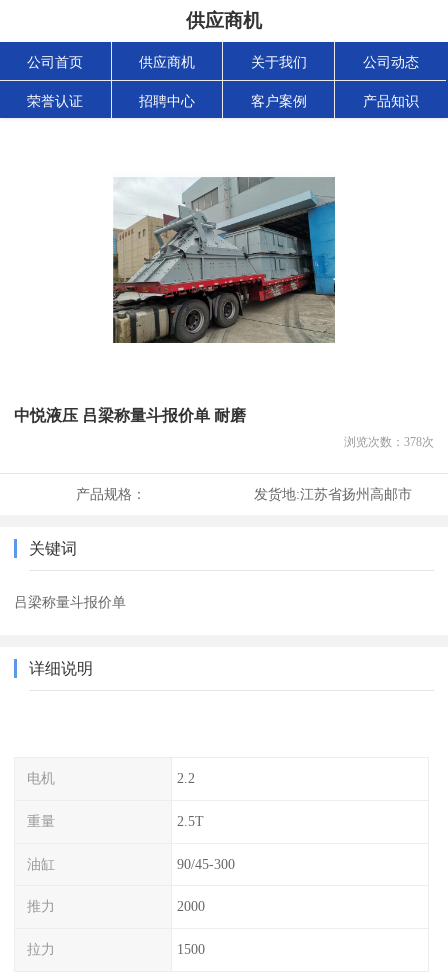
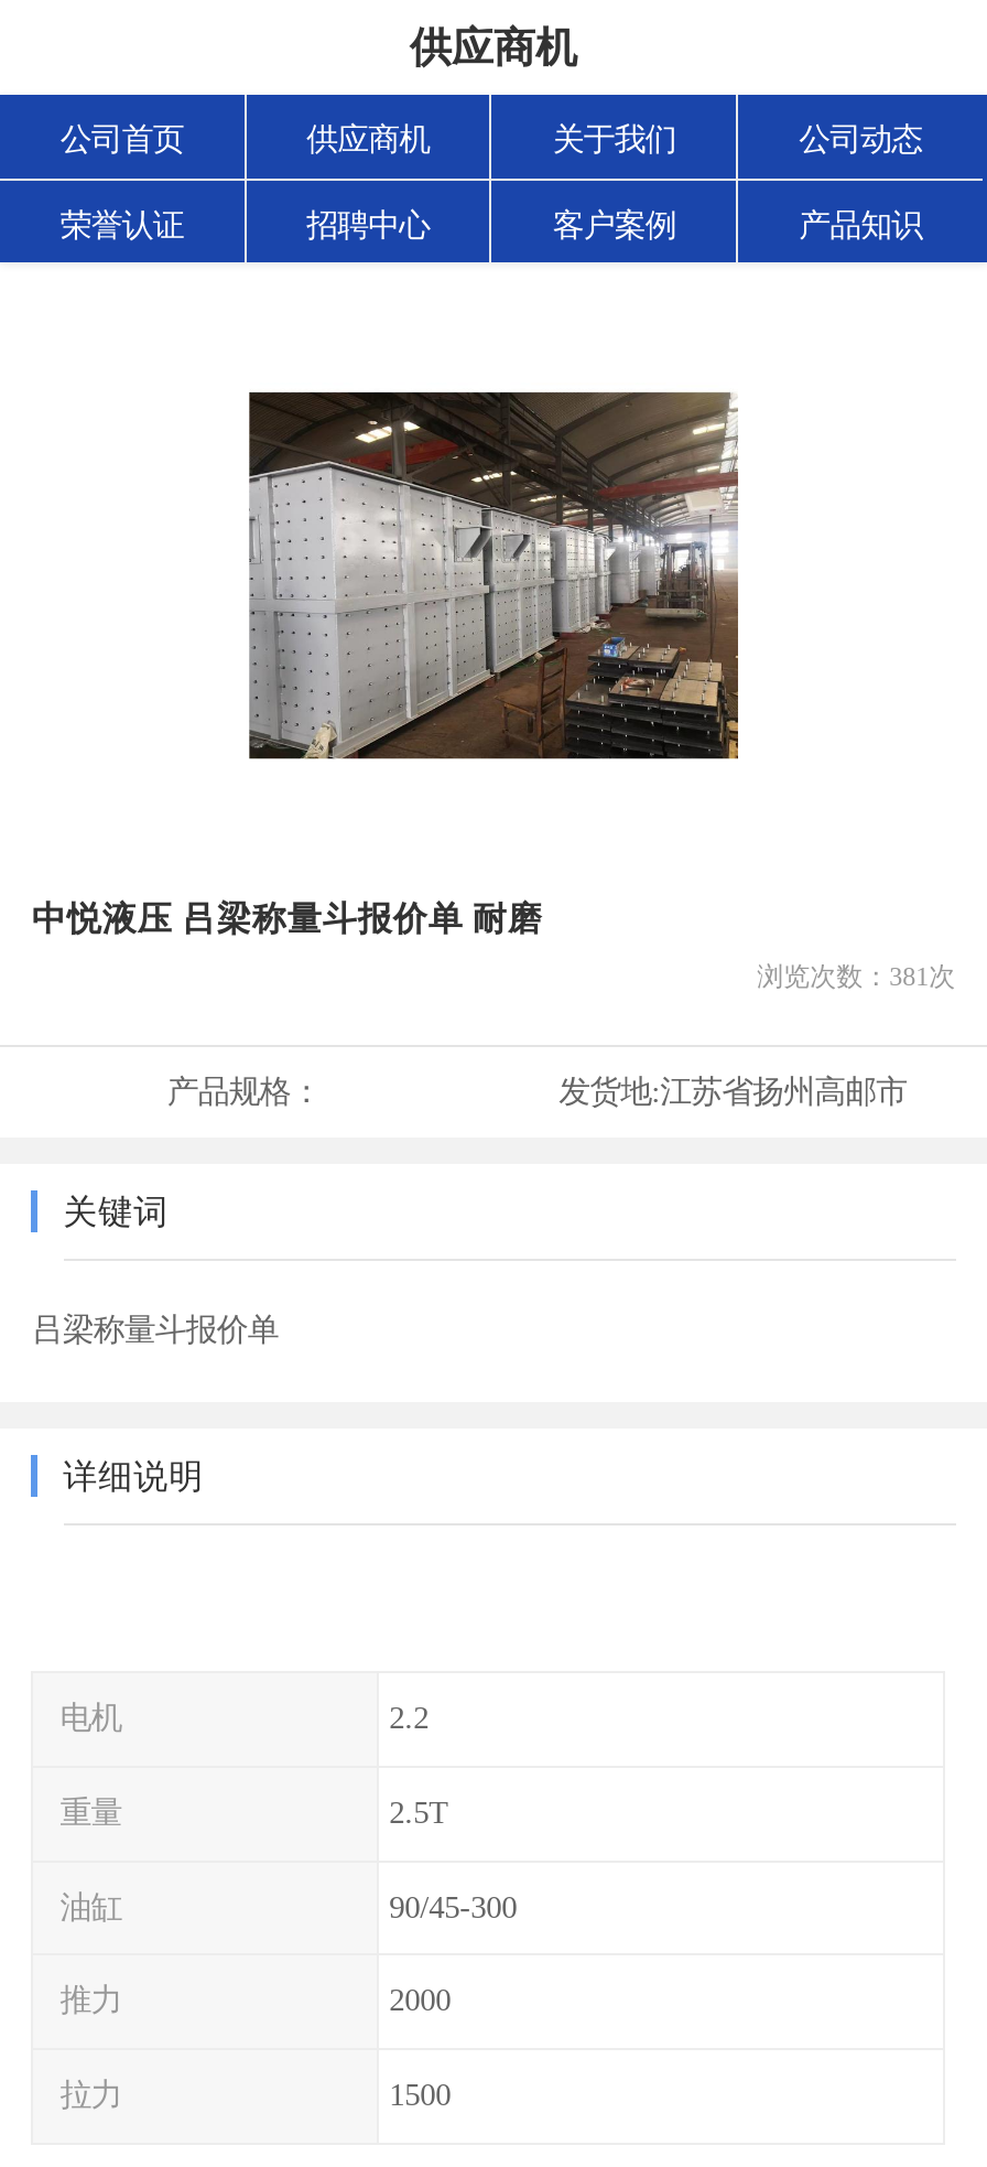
- [image]
+ [image]

- 浏览次数：378次
+ 浏览次数：381次
